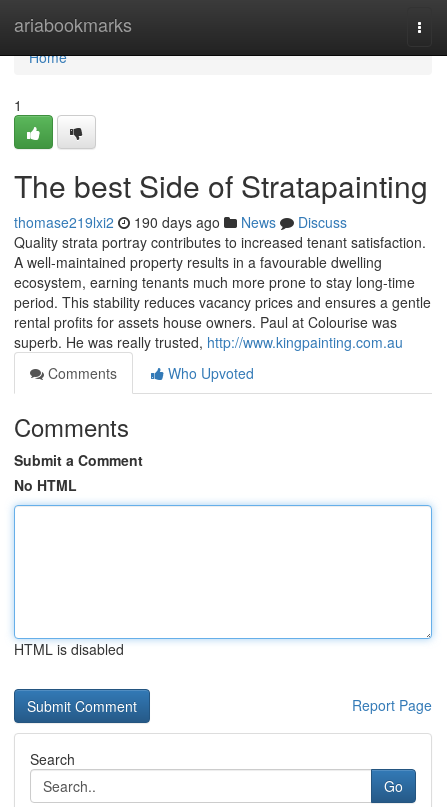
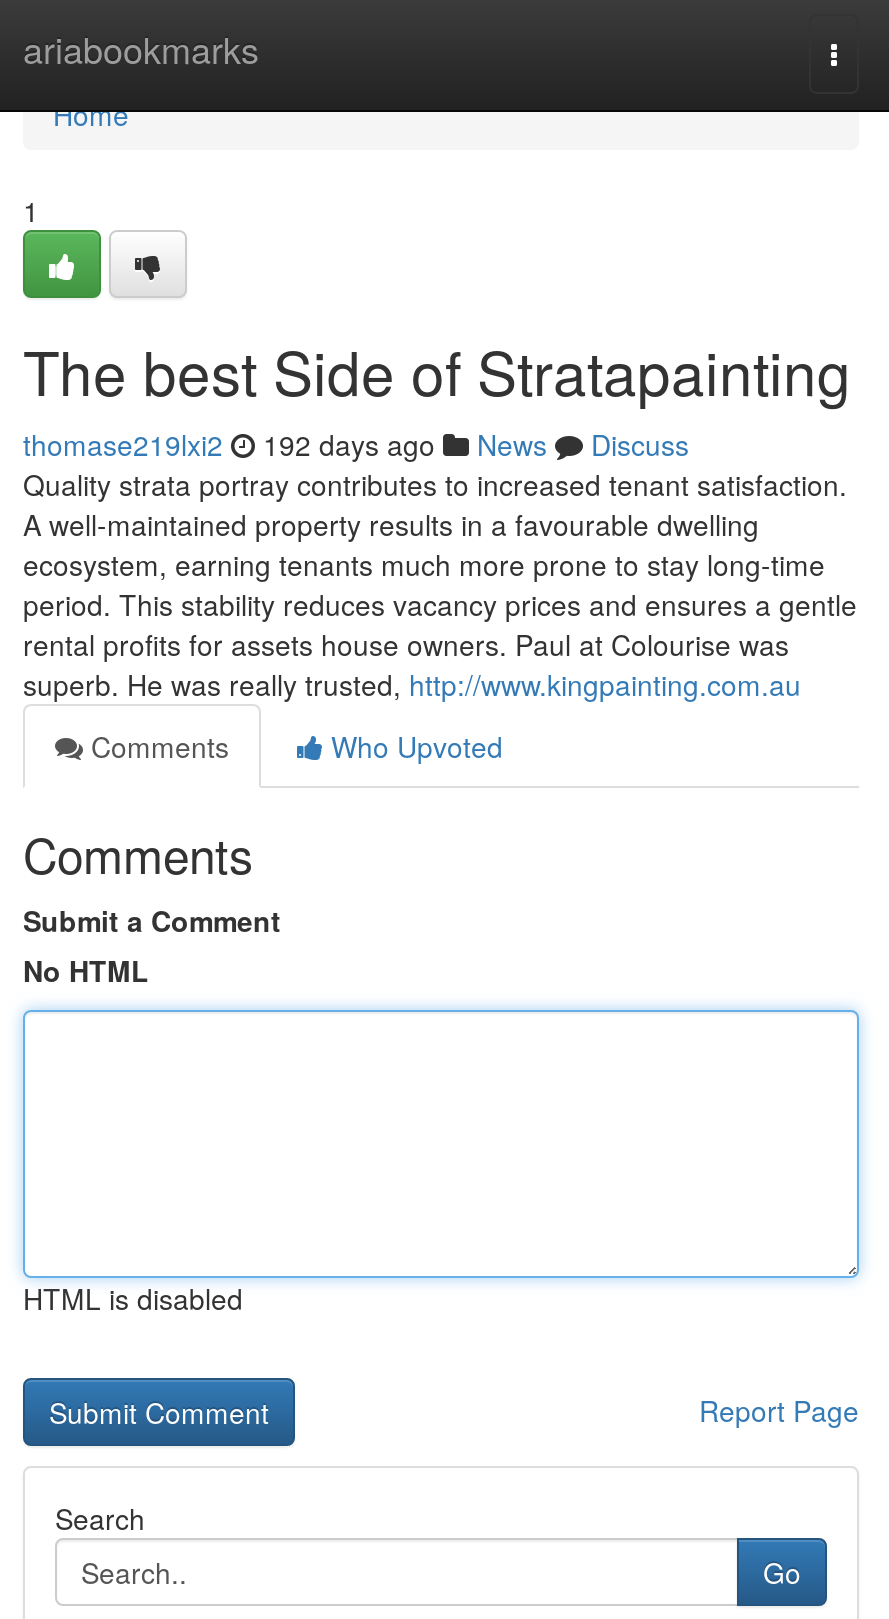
- thomase219lxi2 190 days ago News Discuss
+ thomase219lxi2 192 days ago News Discuss
